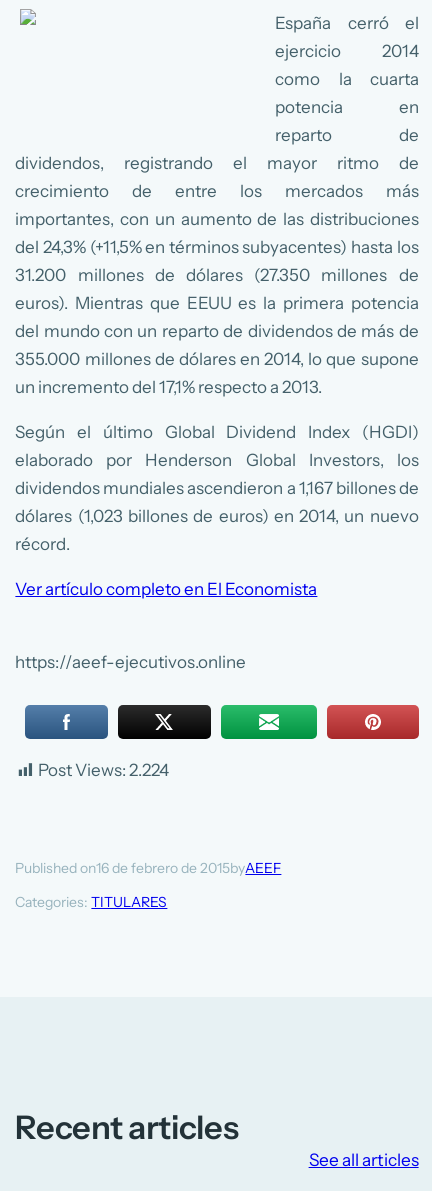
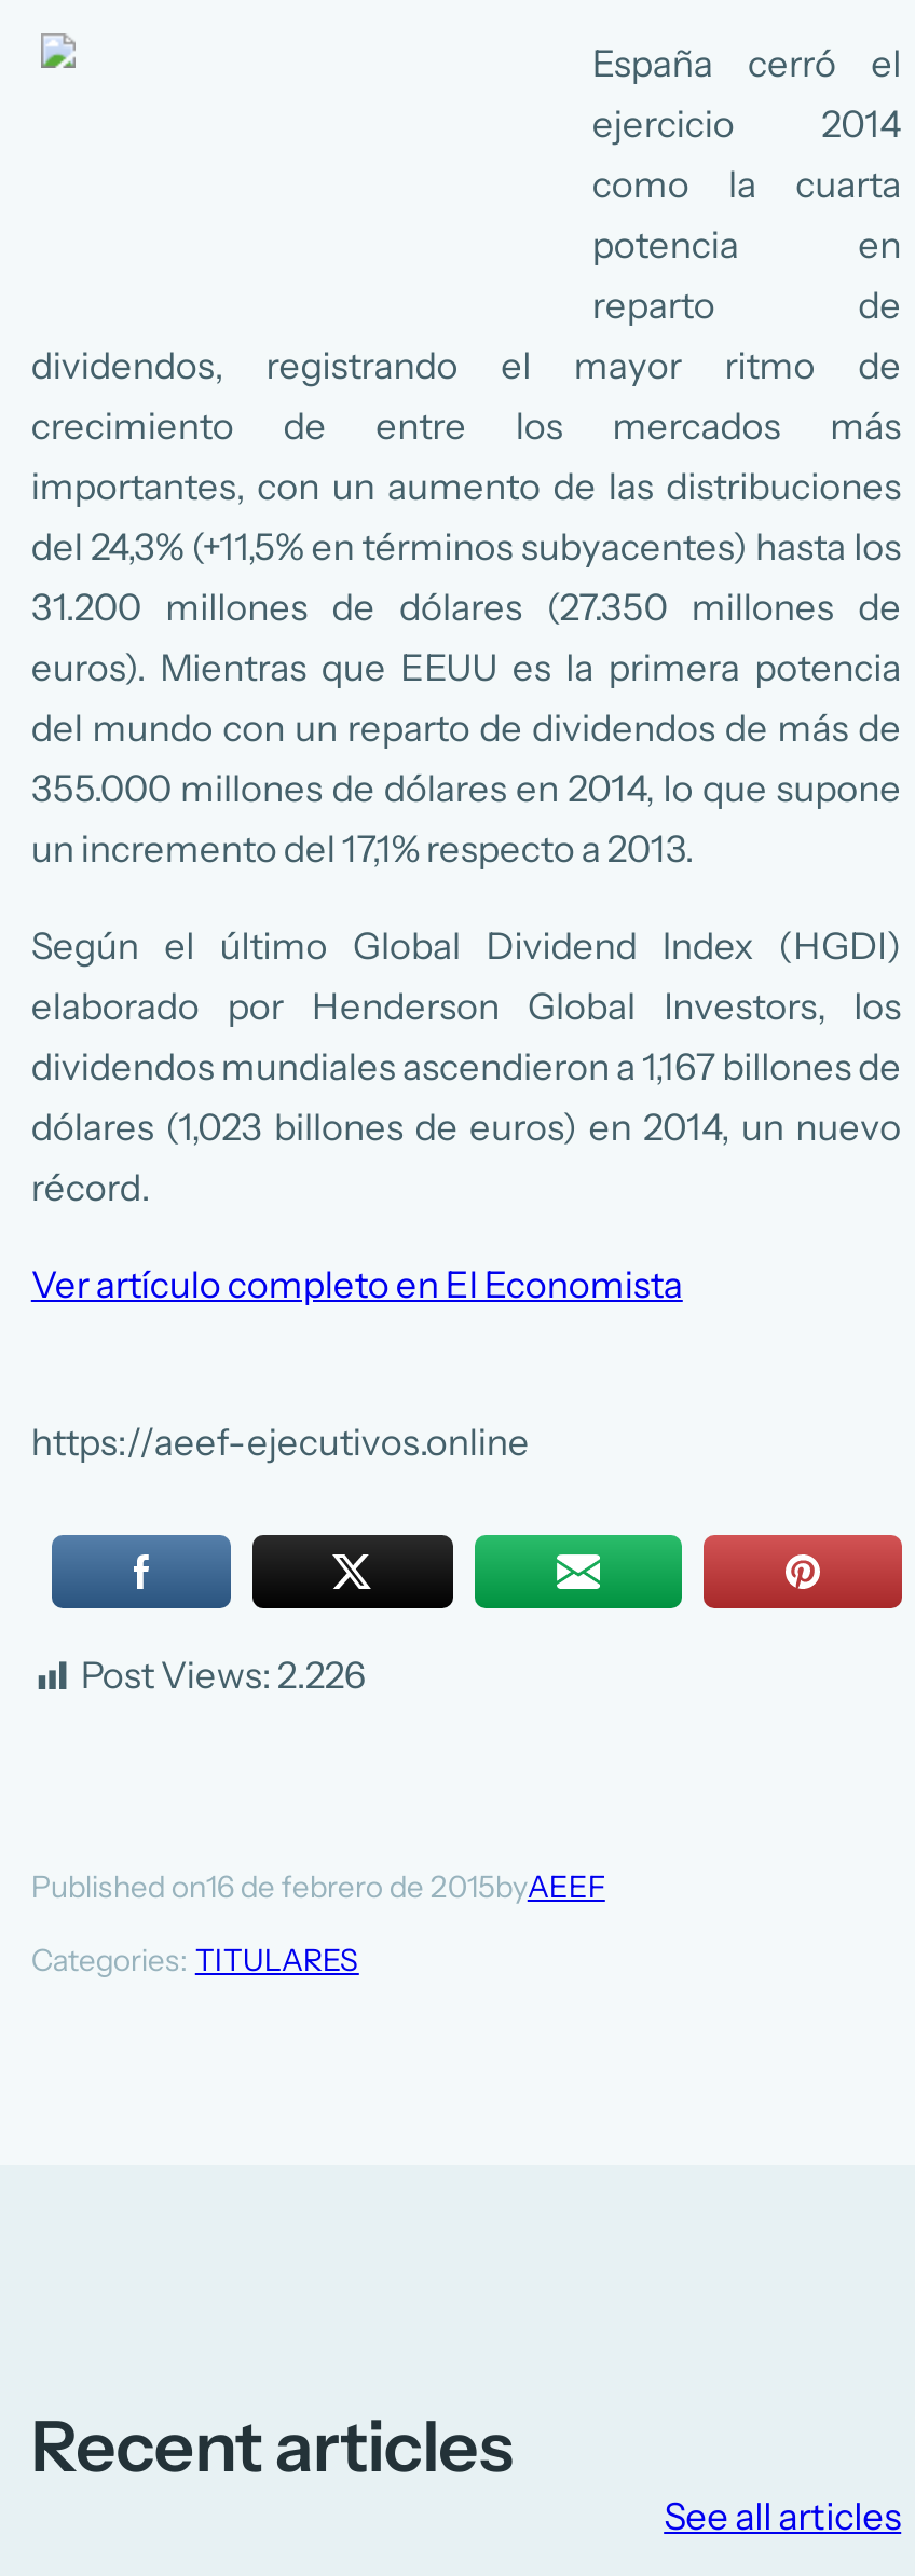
- Post Views: 2.224
+ Post Views: 2.226
